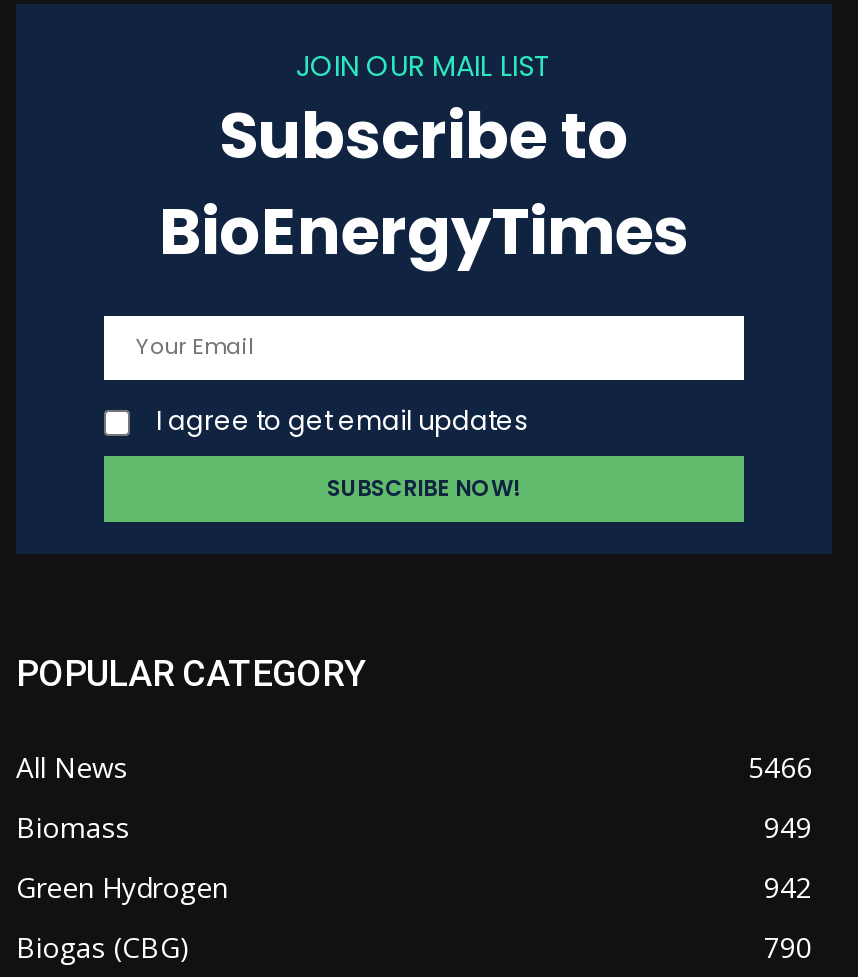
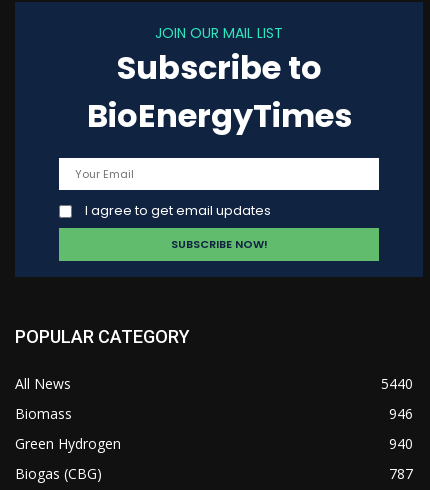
- 5466
+ 5440

- 949
+ 946

- 942
+ 940

- 790
+ 787
